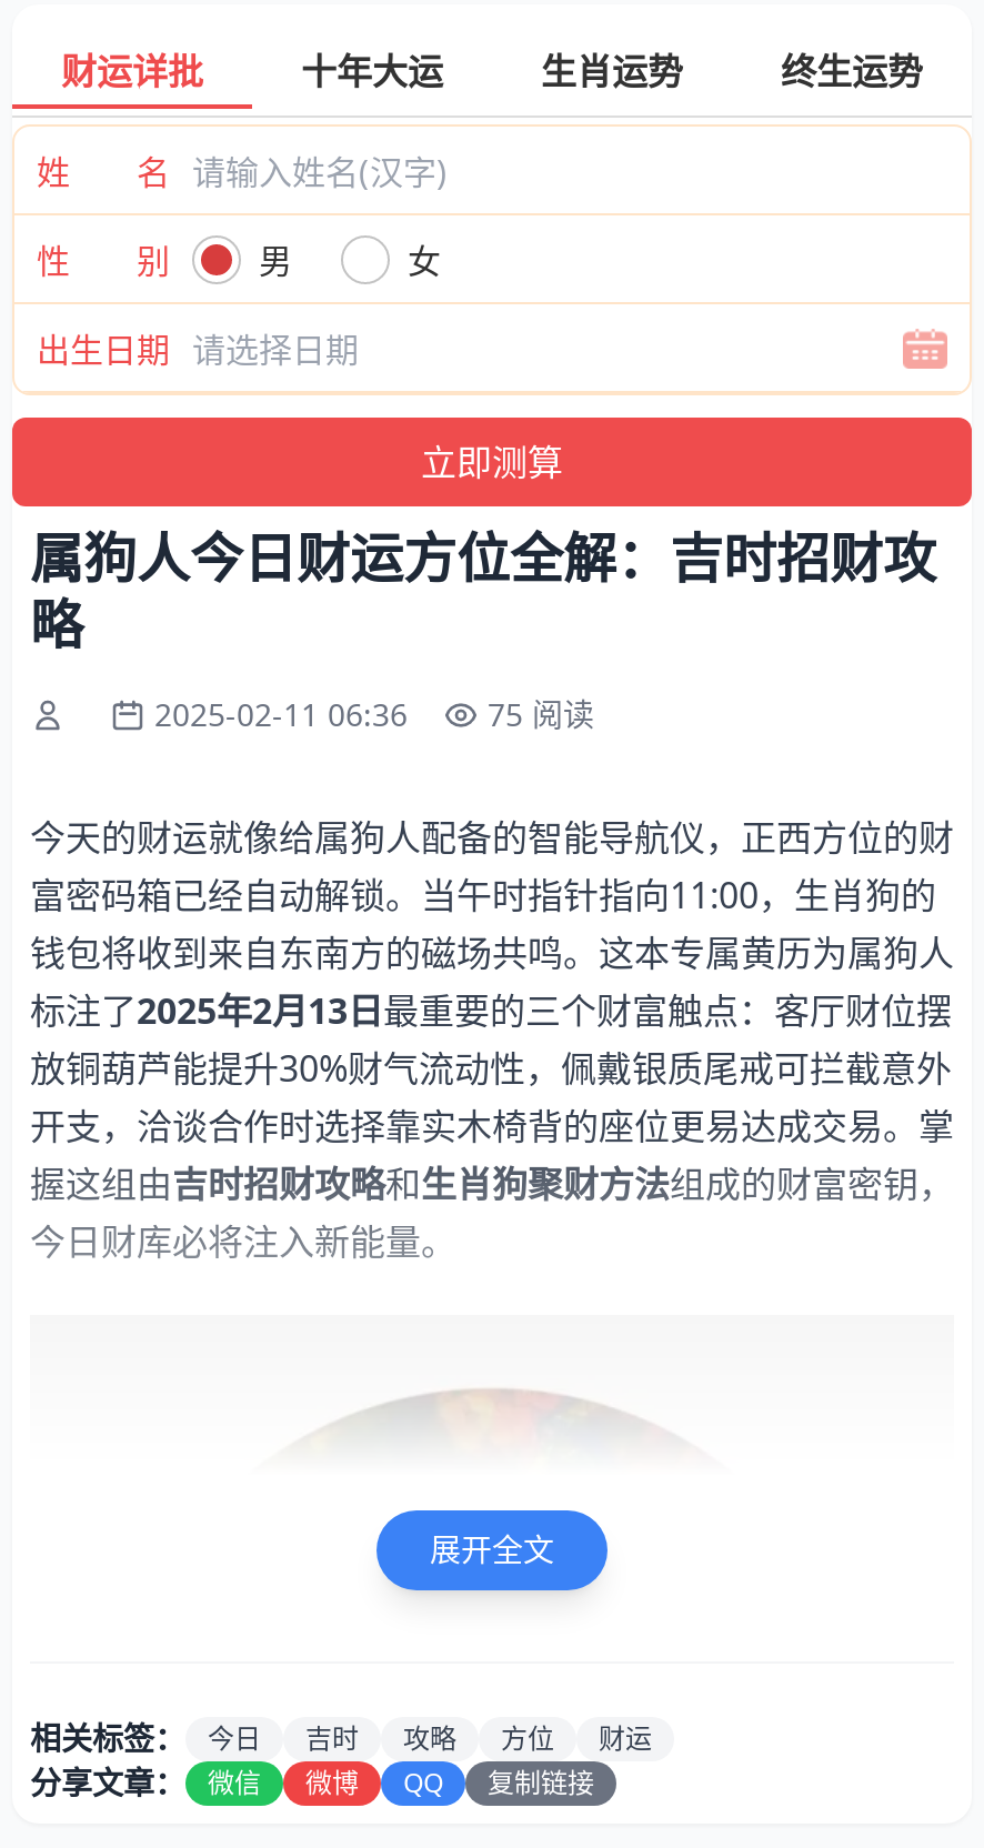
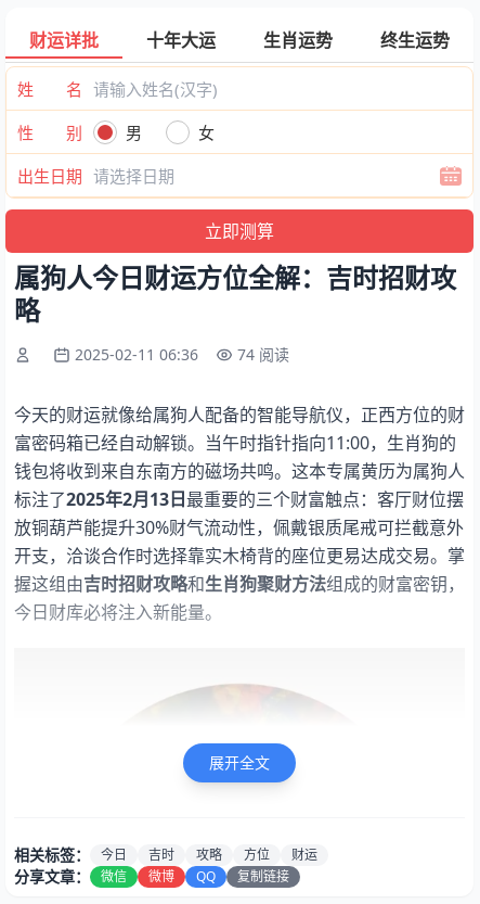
- 2025-02-11 06:36 75 阅读
+ 2025-02-11 06:36 74 阅读
